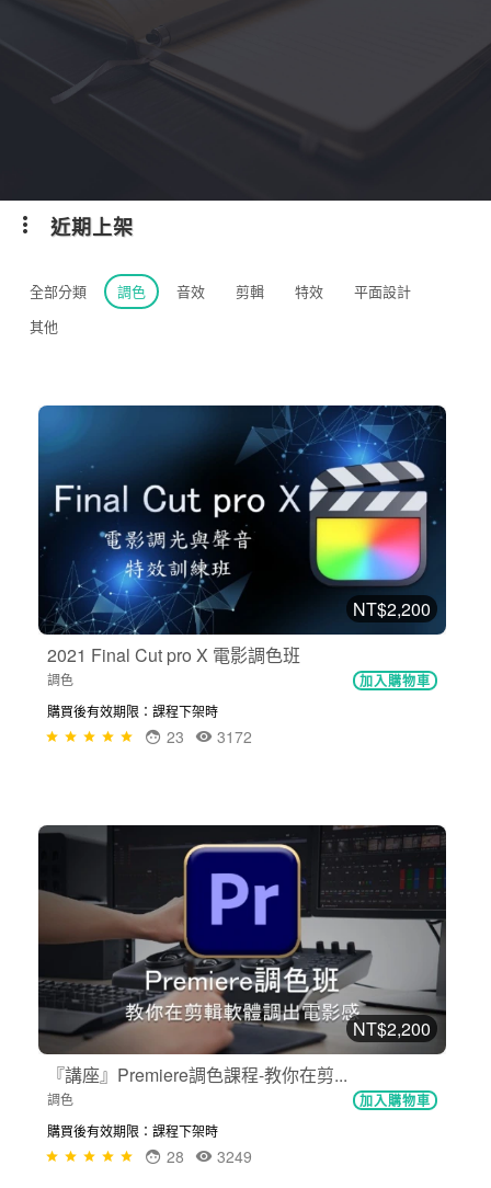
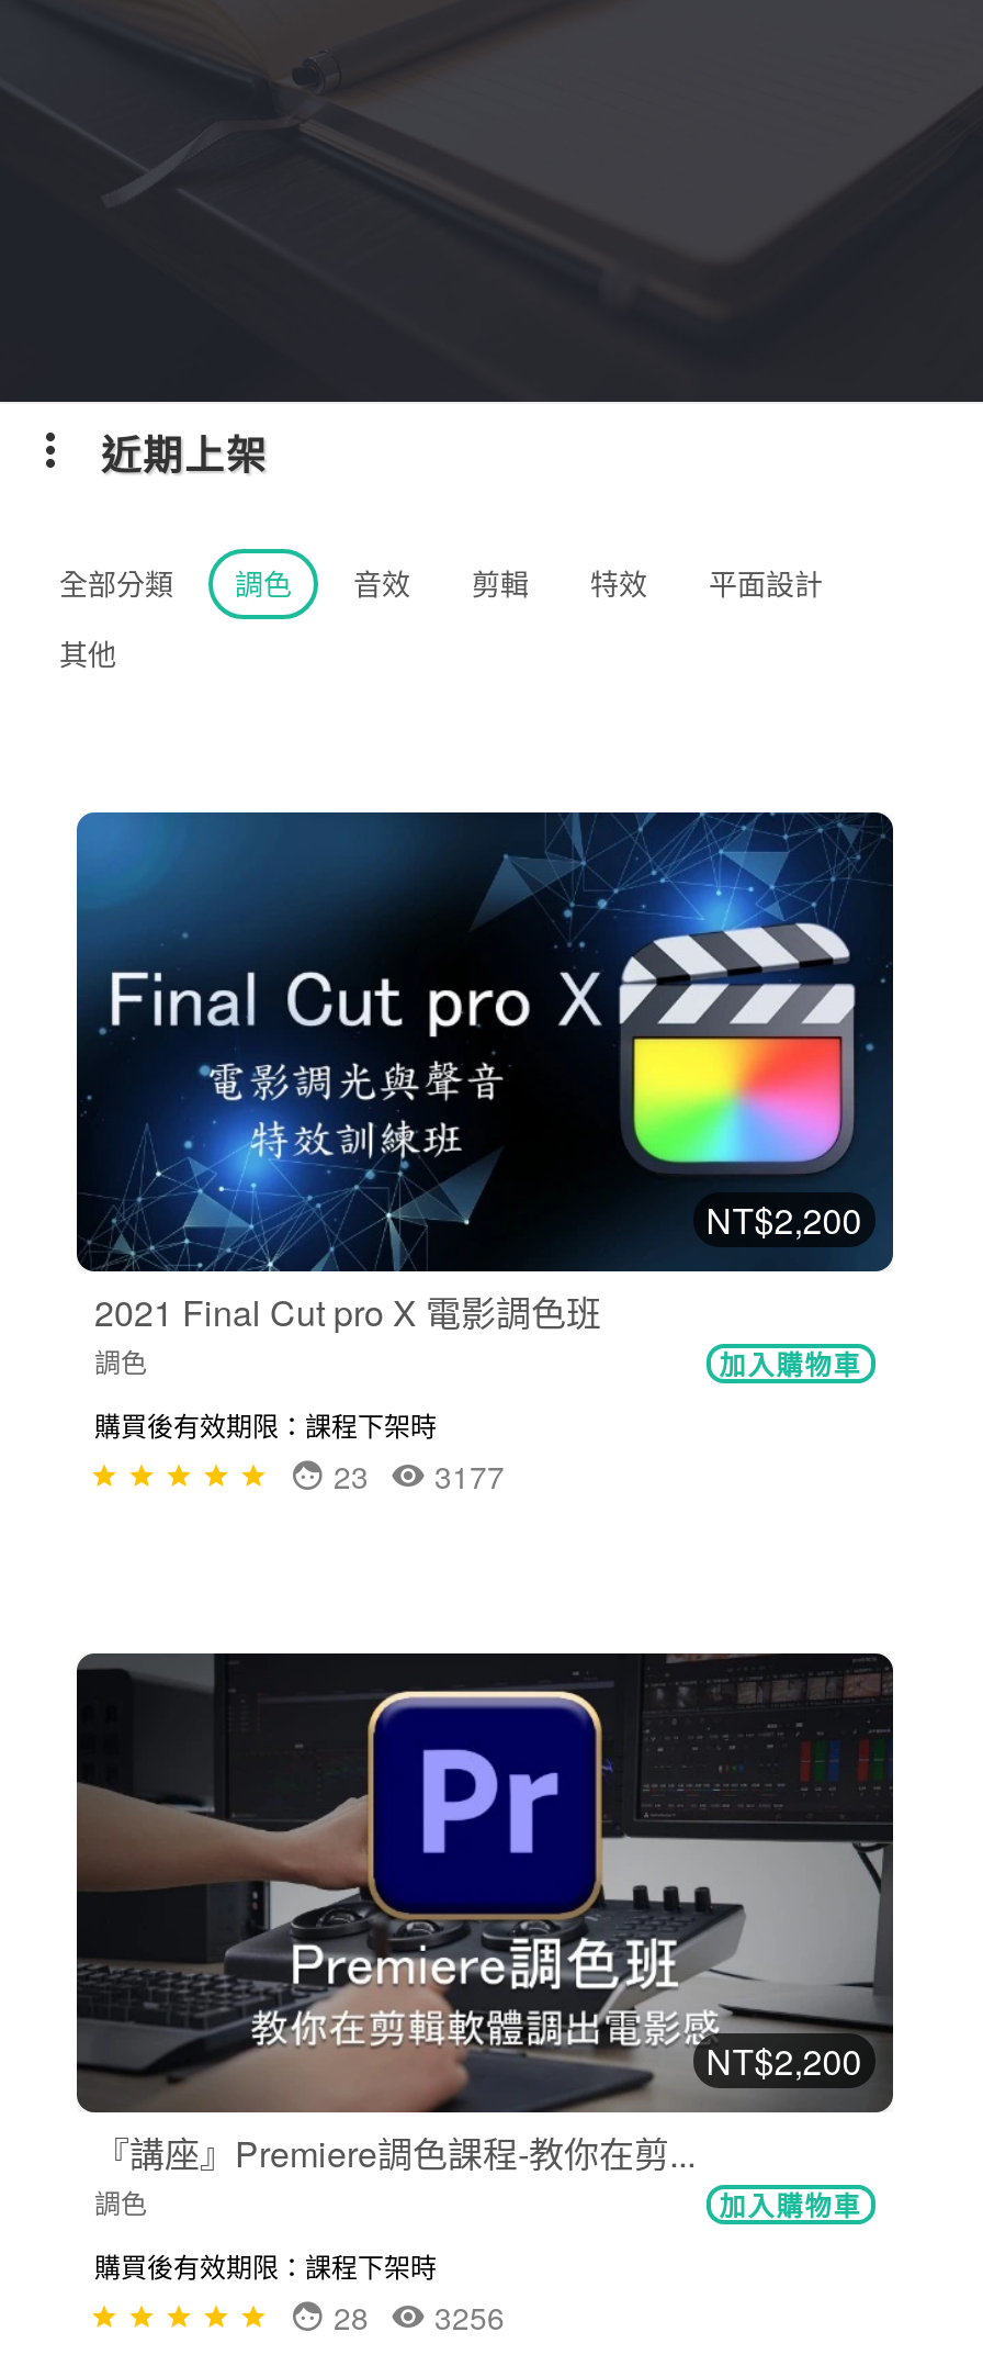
- 23 3172
+ 23 3177

- 28 3249
+ 28 3256
